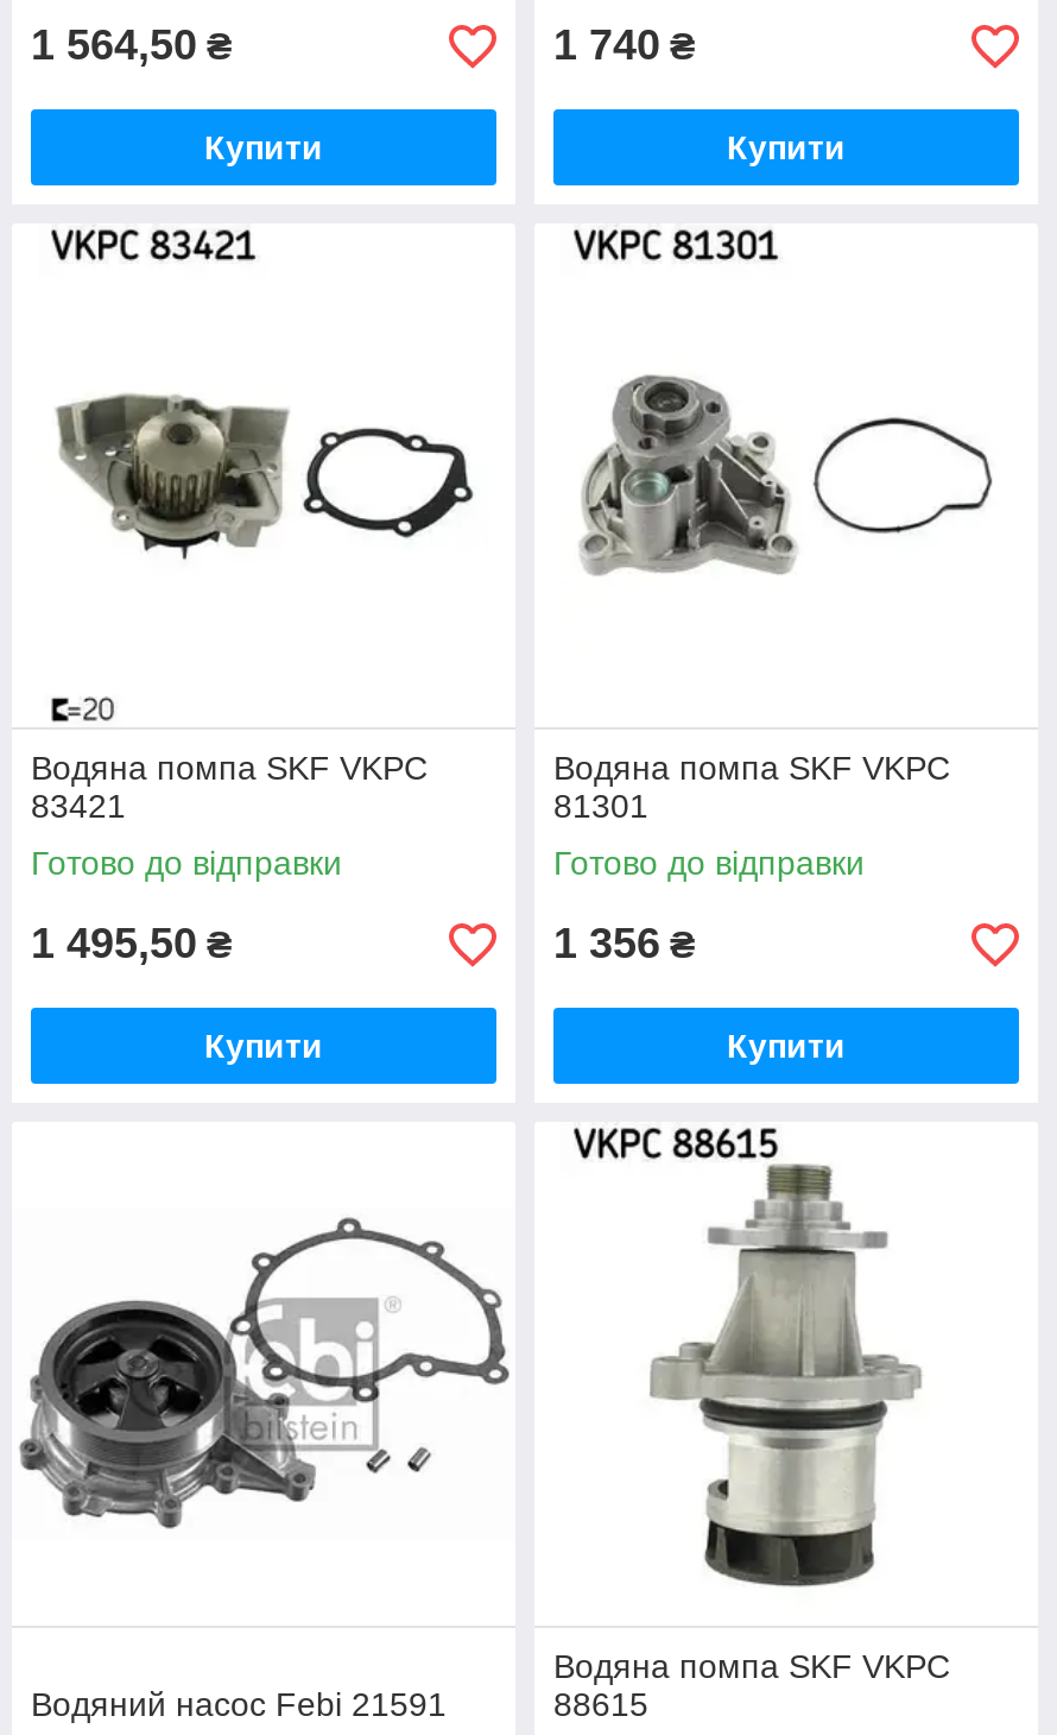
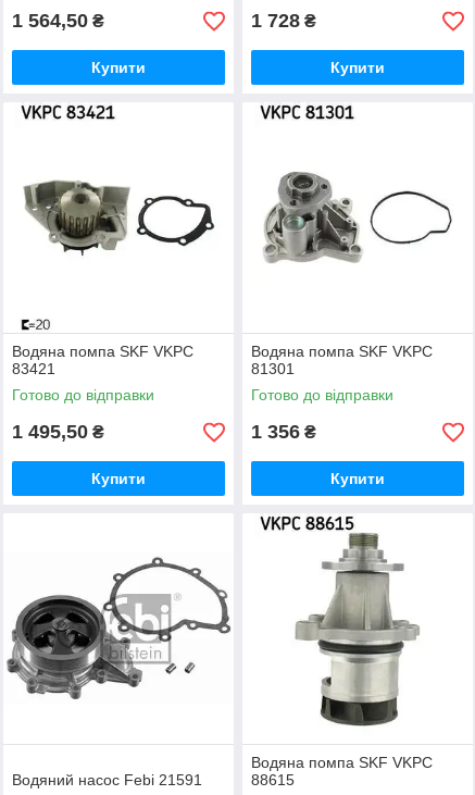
- 1 740 ₴
+ 1 728 ₴
